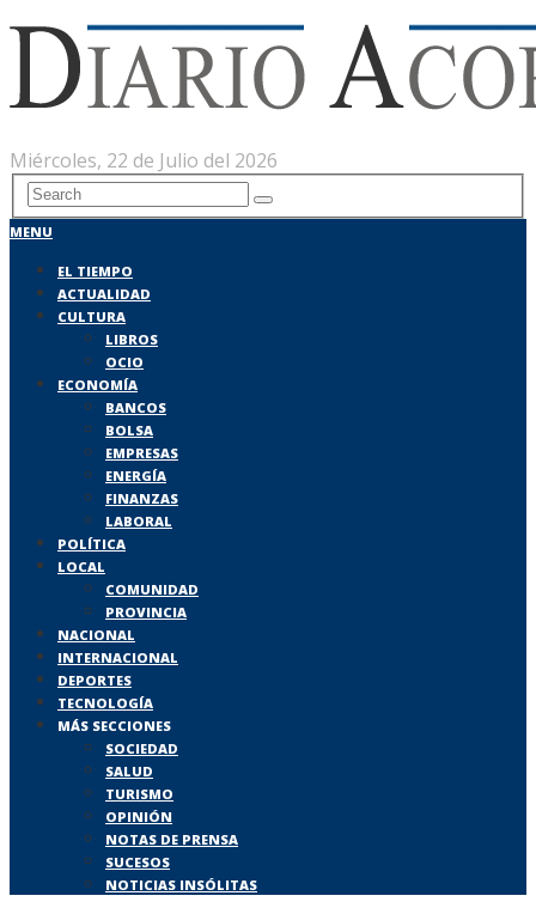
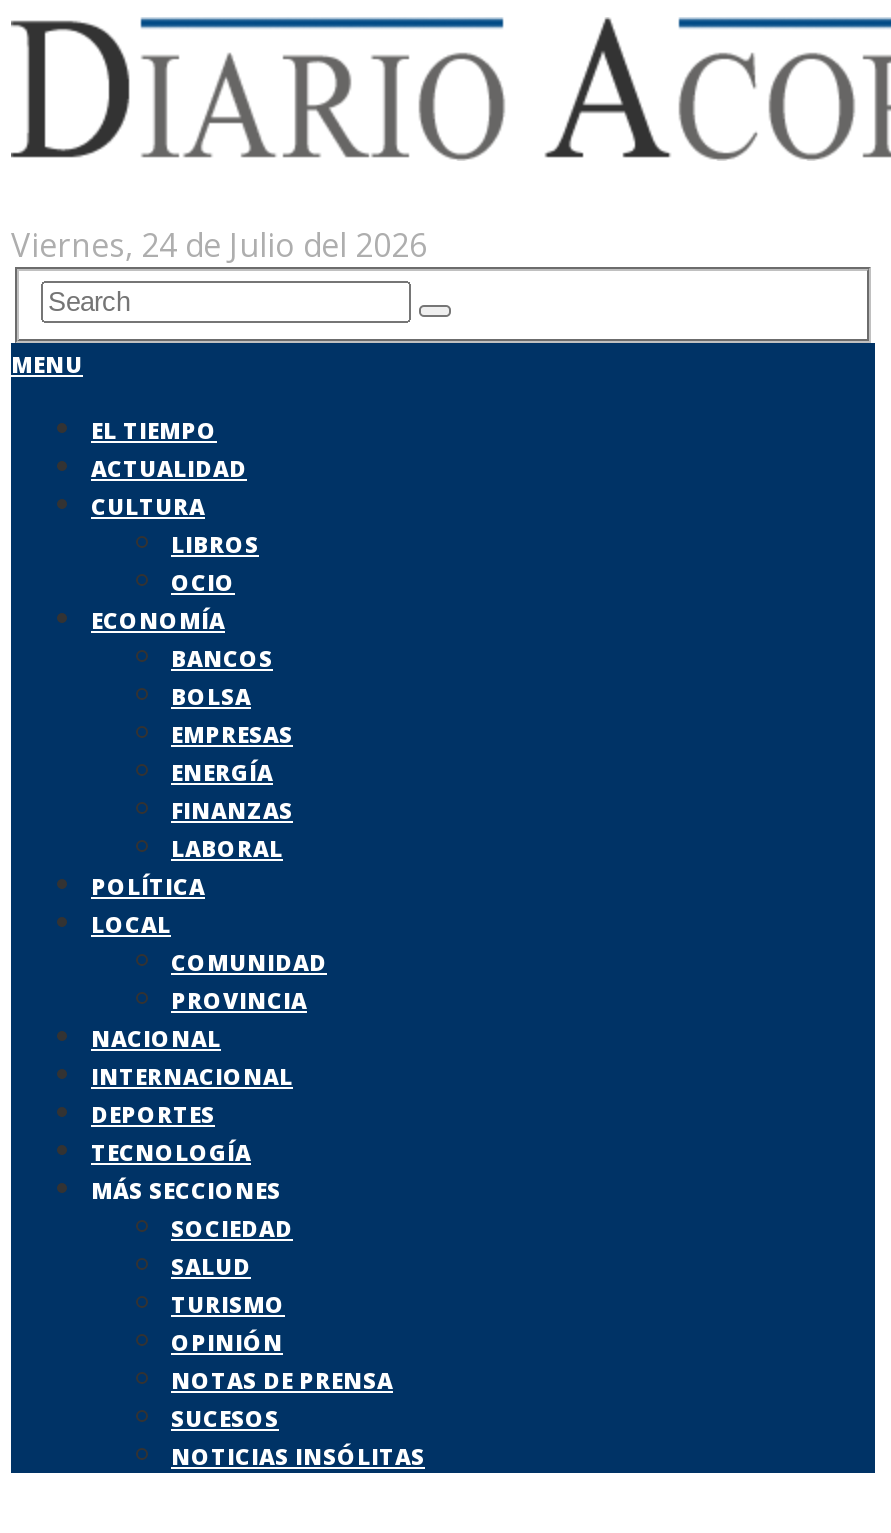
- Miércoles, 22 de Julio del 2026
+ Viernes, 24 de Julio del 2026
